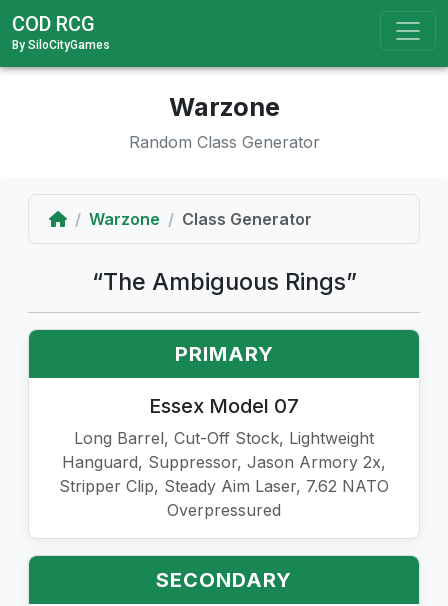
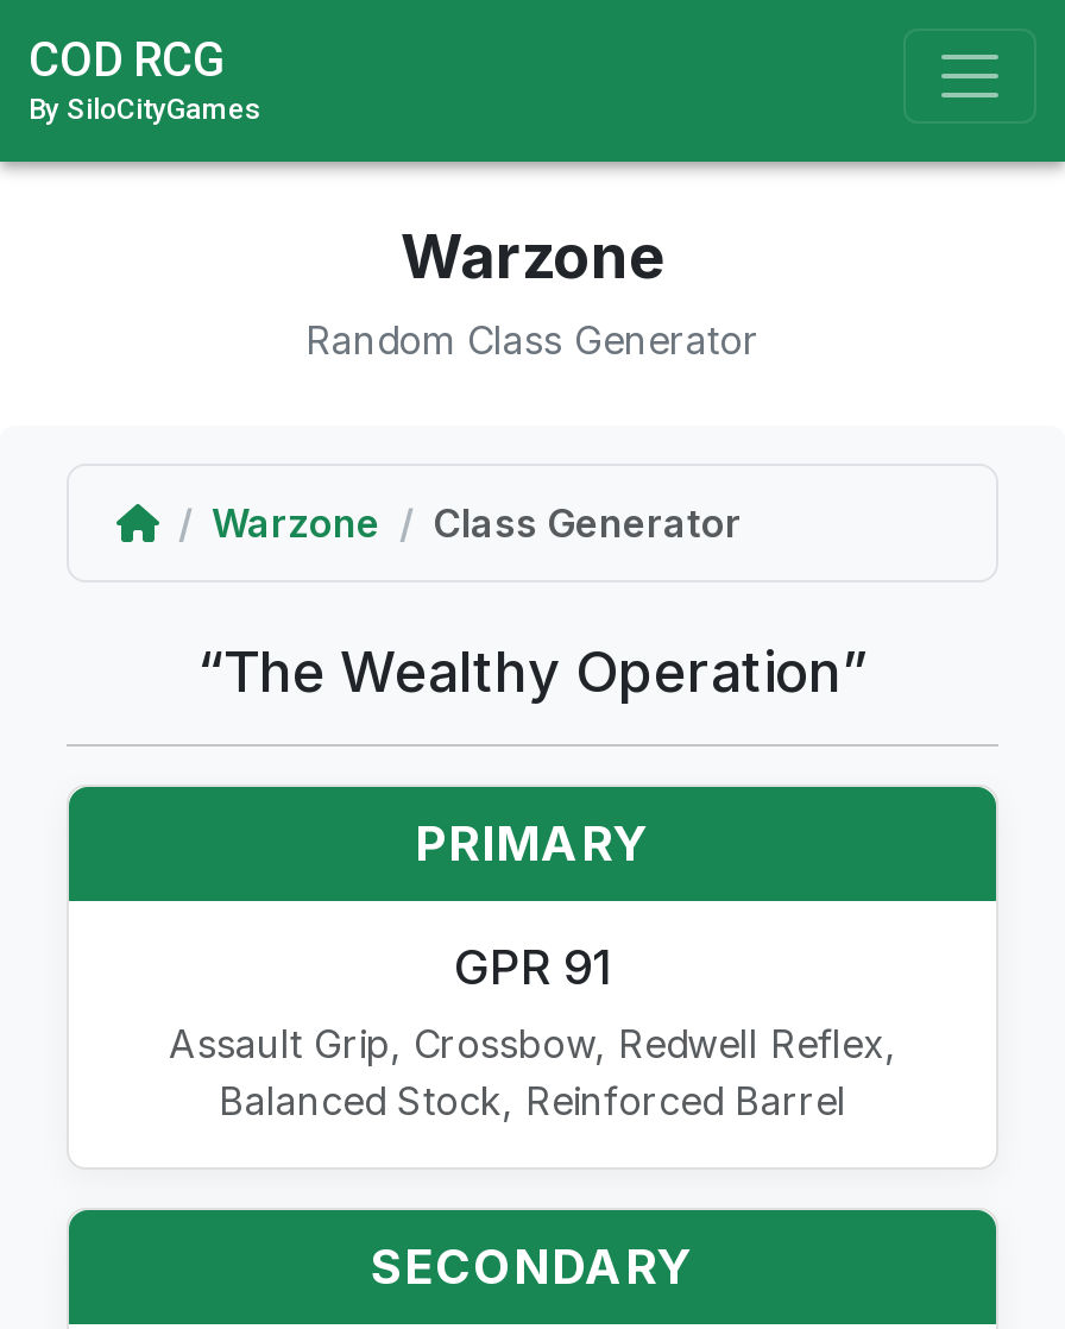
- “The Ambiguous Rings”
+ “The Wealthy Operation”

- Essex Model 07
- Long Barrel, Cut-Off Stock, Lightweight
- Hanguard, Suppressor, Jason Armory 2x,
- Stripper Clip, Steady Aim Laser, 7.62 NATO
- Overpressured
+ GPR 91
+ Assault Grip, Crossbow, Redwell Reflex,
+ Balanced Stock, Reinforced Barrel
